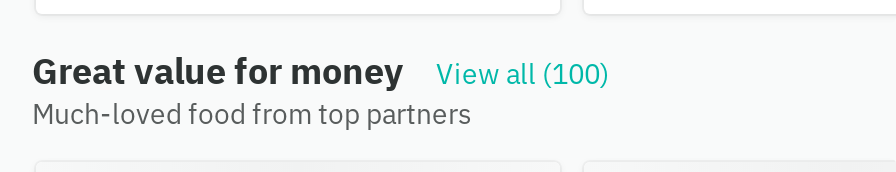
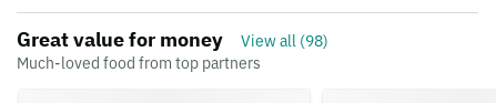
- Great value for money View all (100)
+ Great value for money View all (98)
